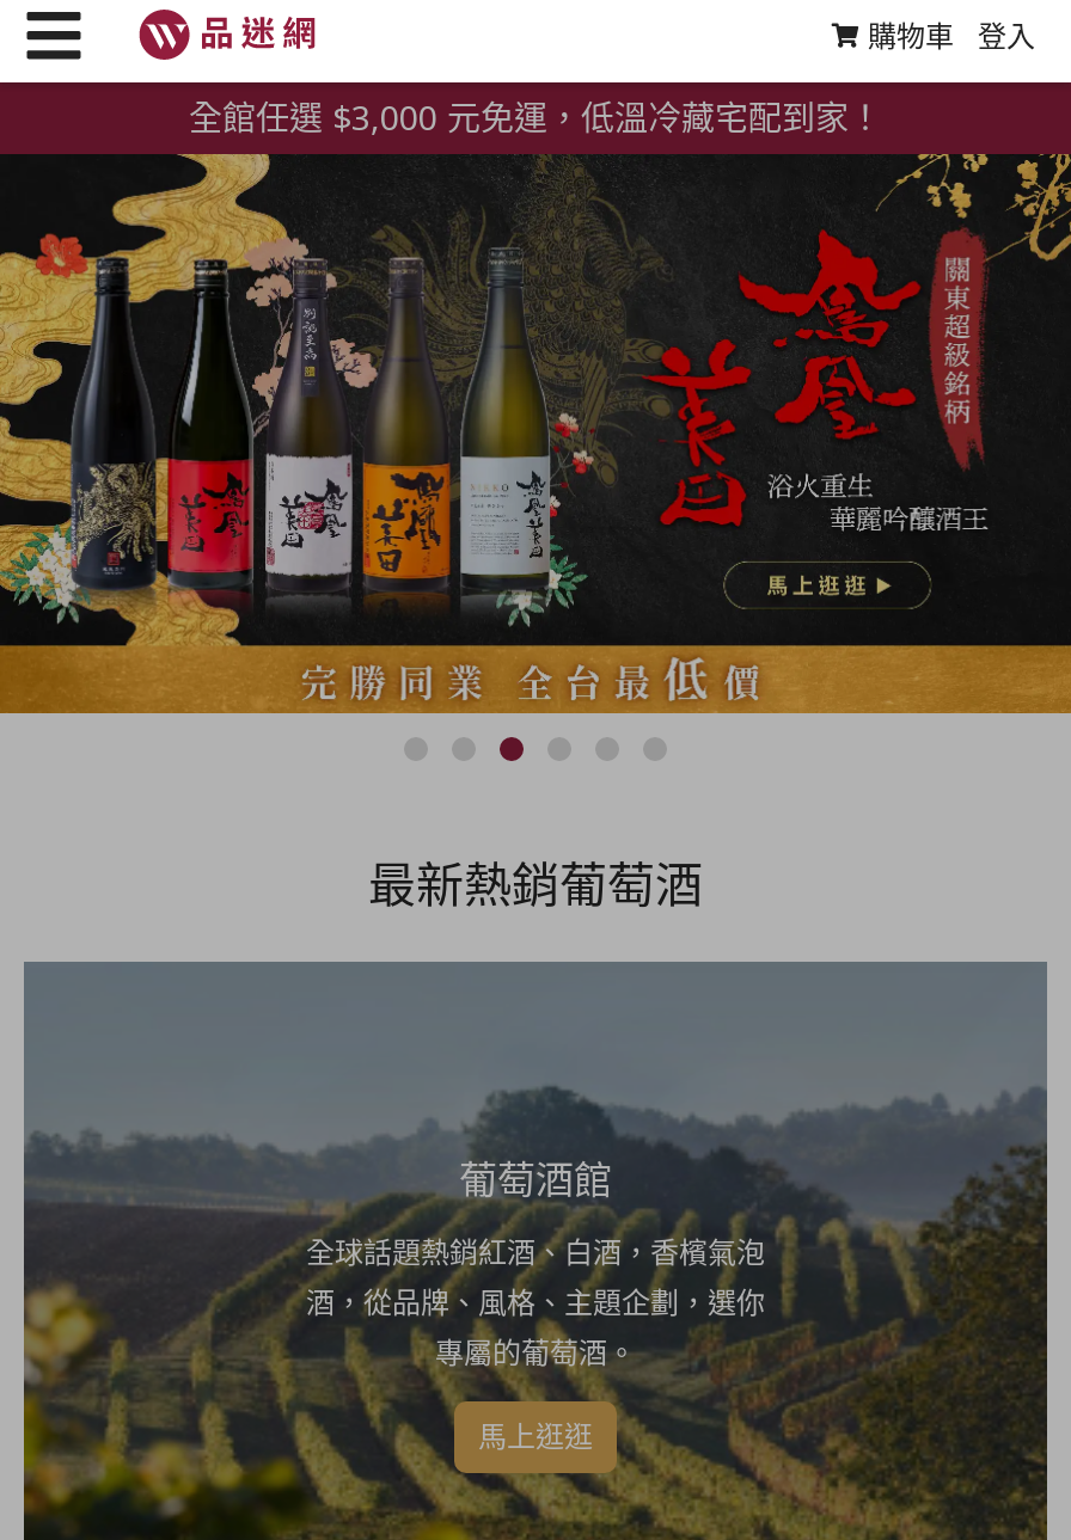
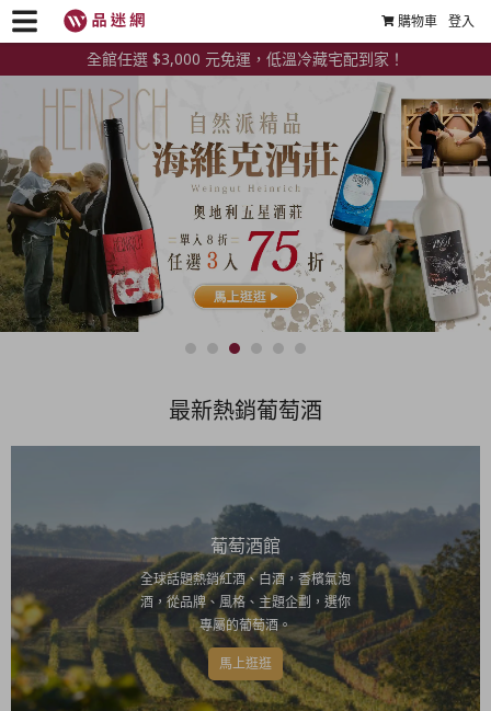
- [image]
+ [image]
